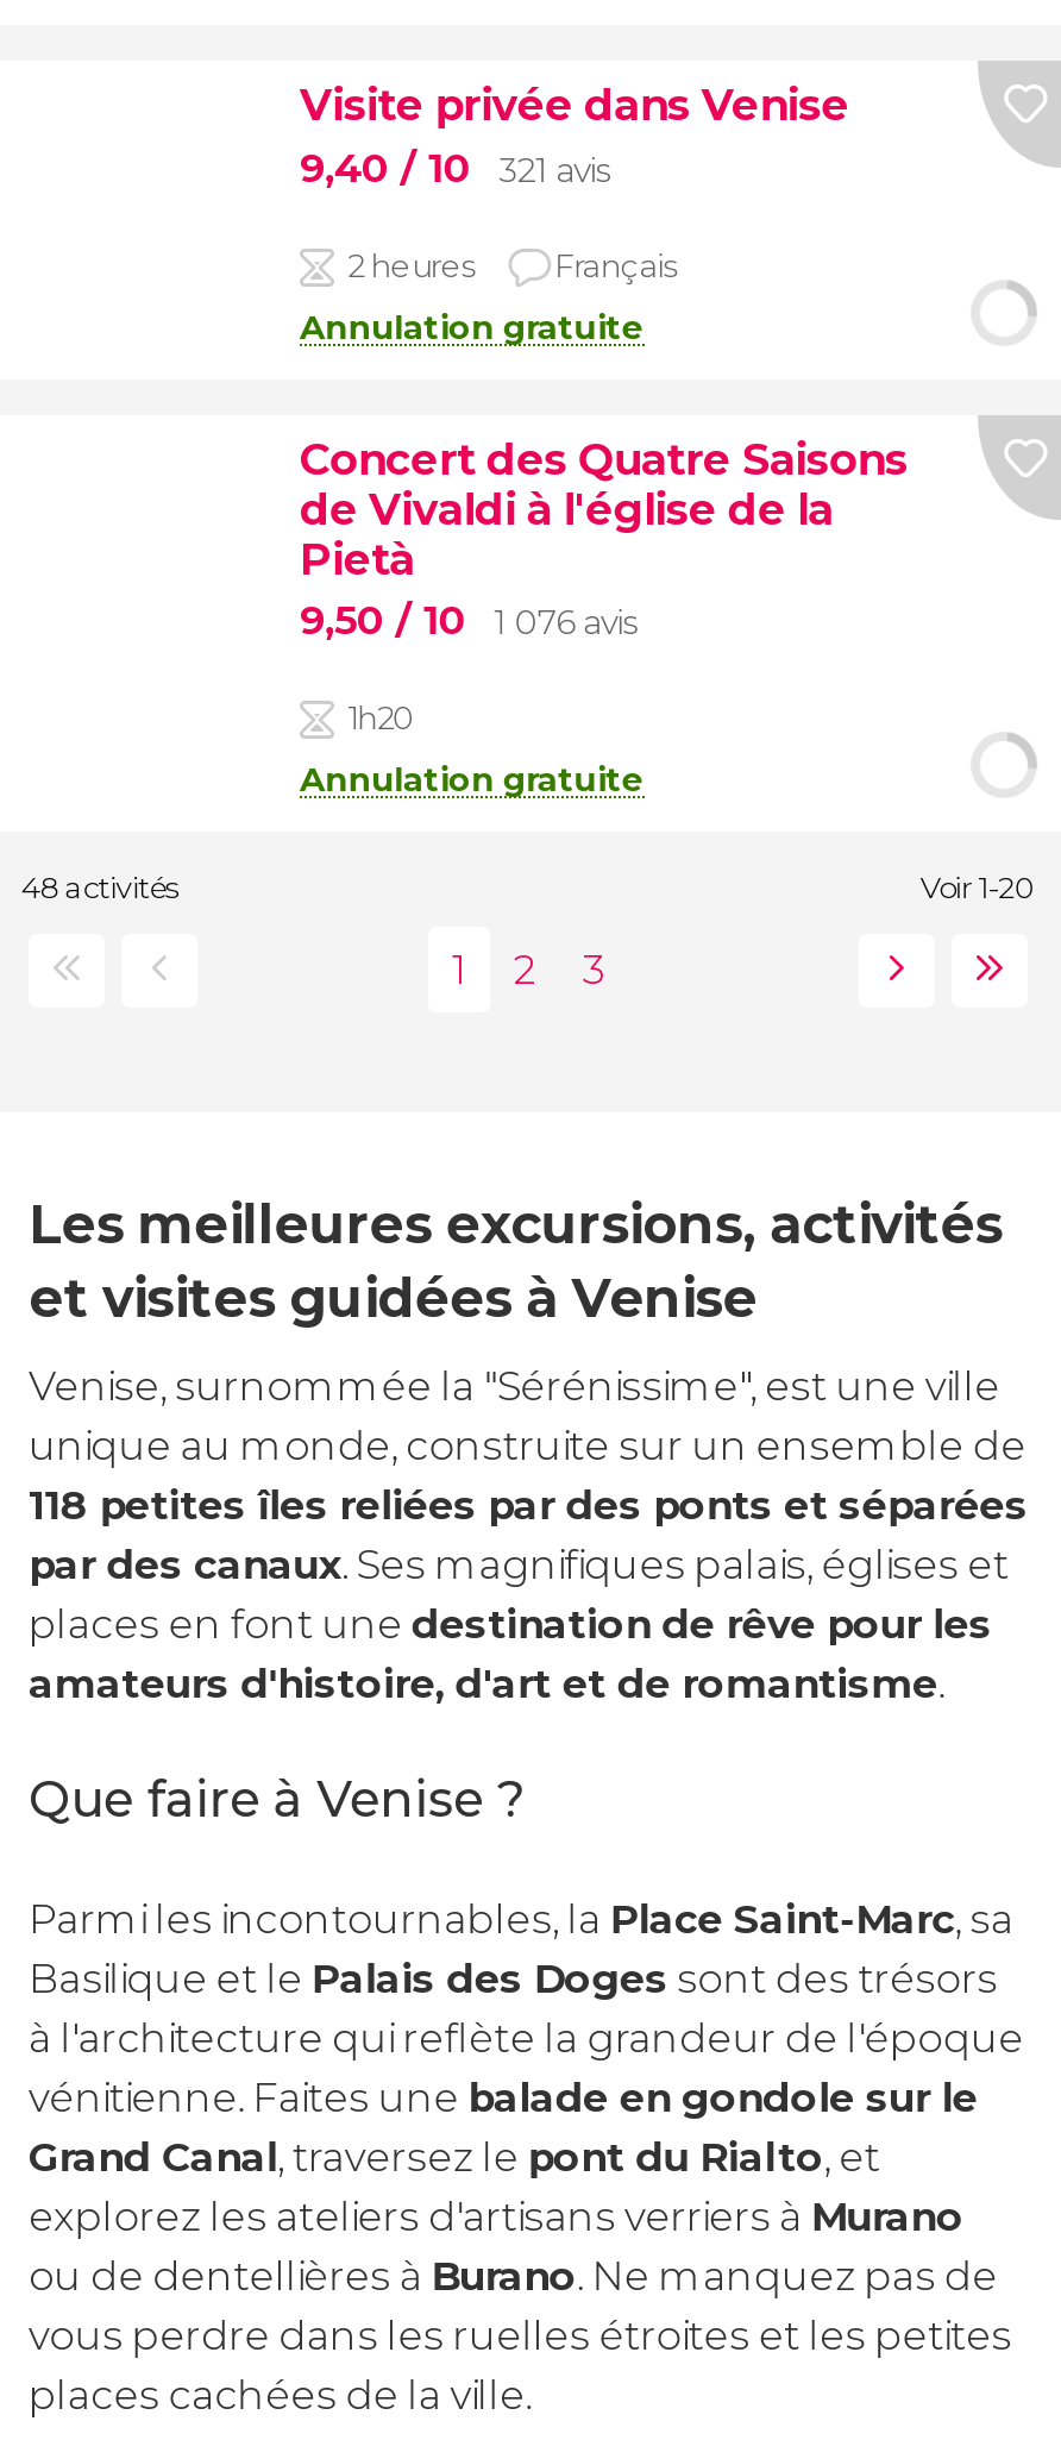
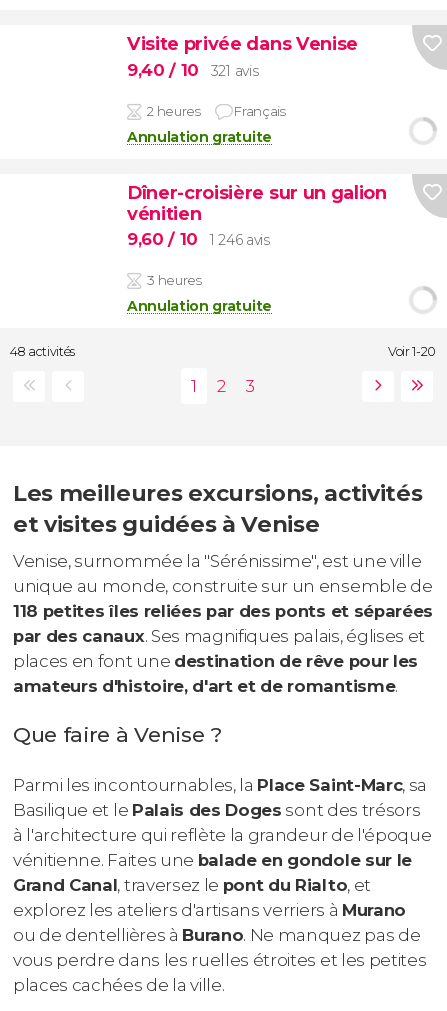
- Concert des Quatre Saisons
- de Vivaldi à l'église de la
- Pietà
- 9,50 / 10
- 1 076 avis
+ Dîner-croisière sur un galion
+ vénitien
+ 9,60 / 10
+ 1 246 avis

- 1h20
+ 3 heures
